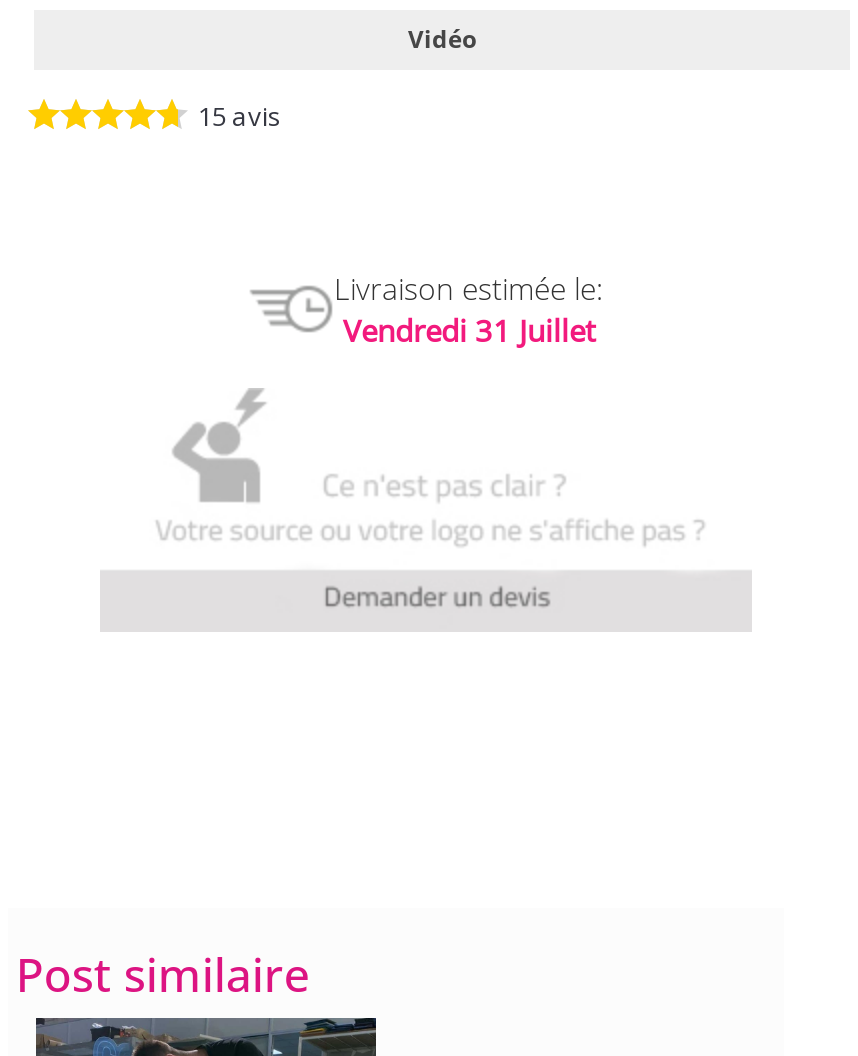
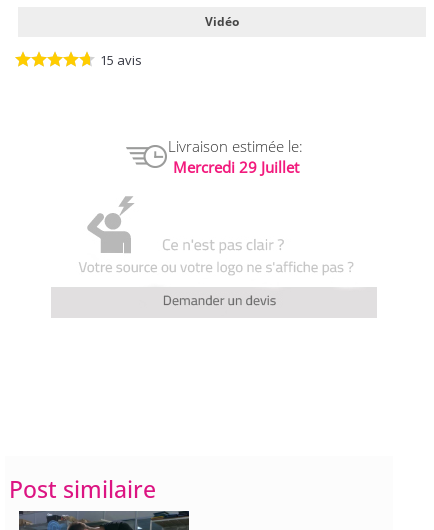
- Vendredi 31 Juillet
+ Mercredi 29 Juillet
